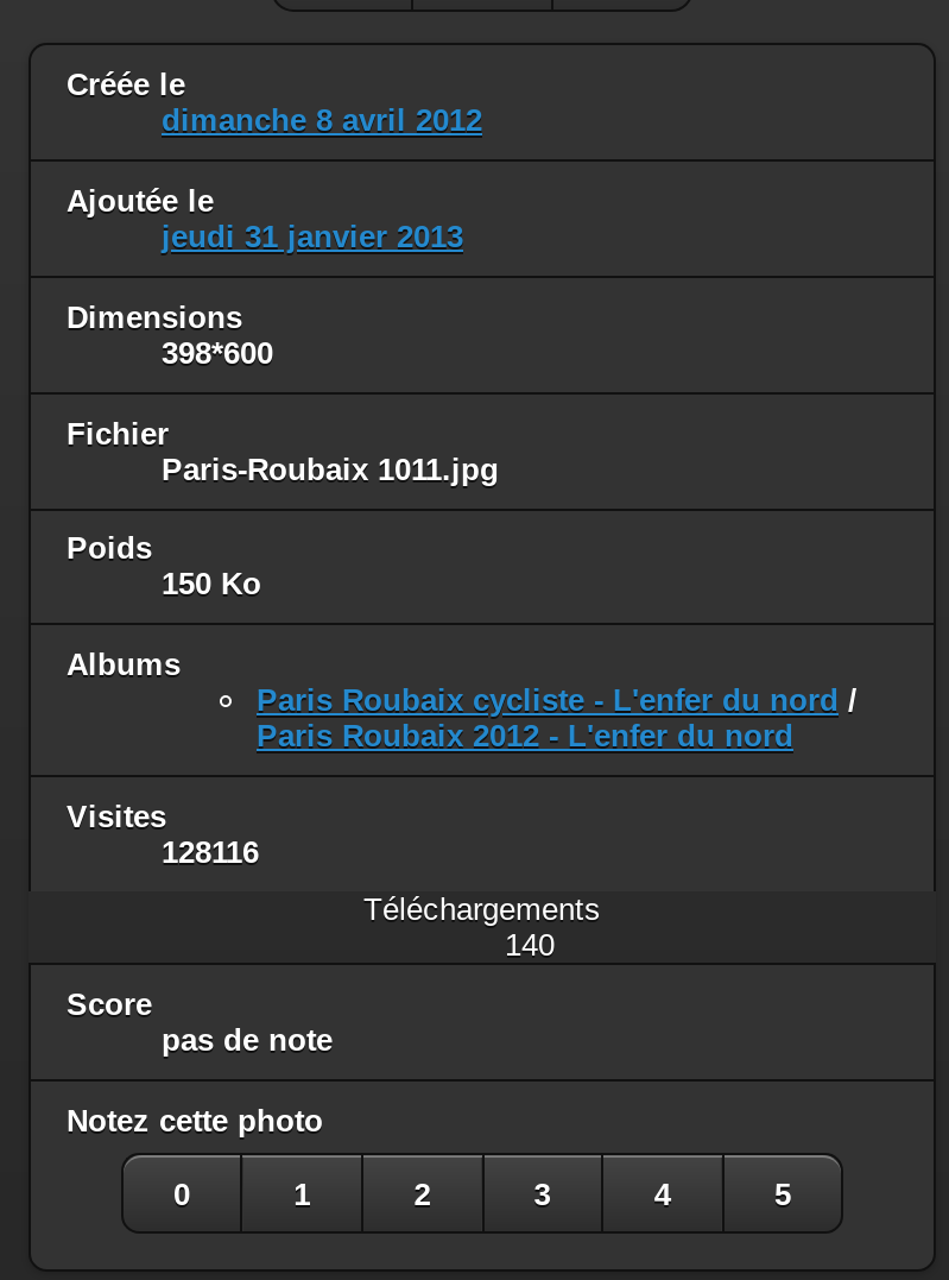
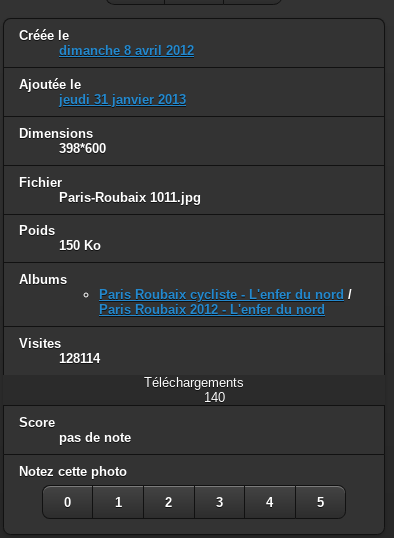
- 128116
+ 128114
